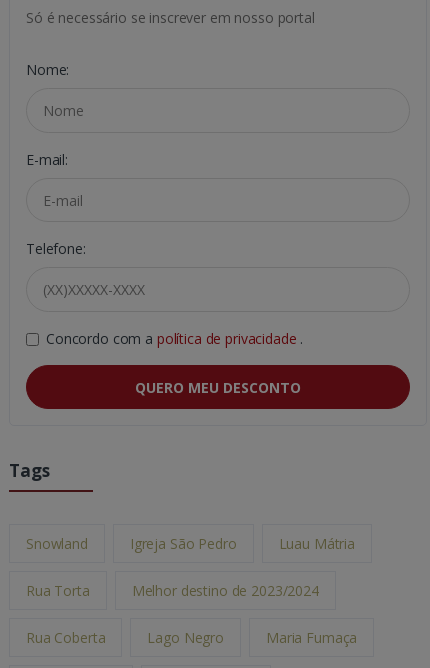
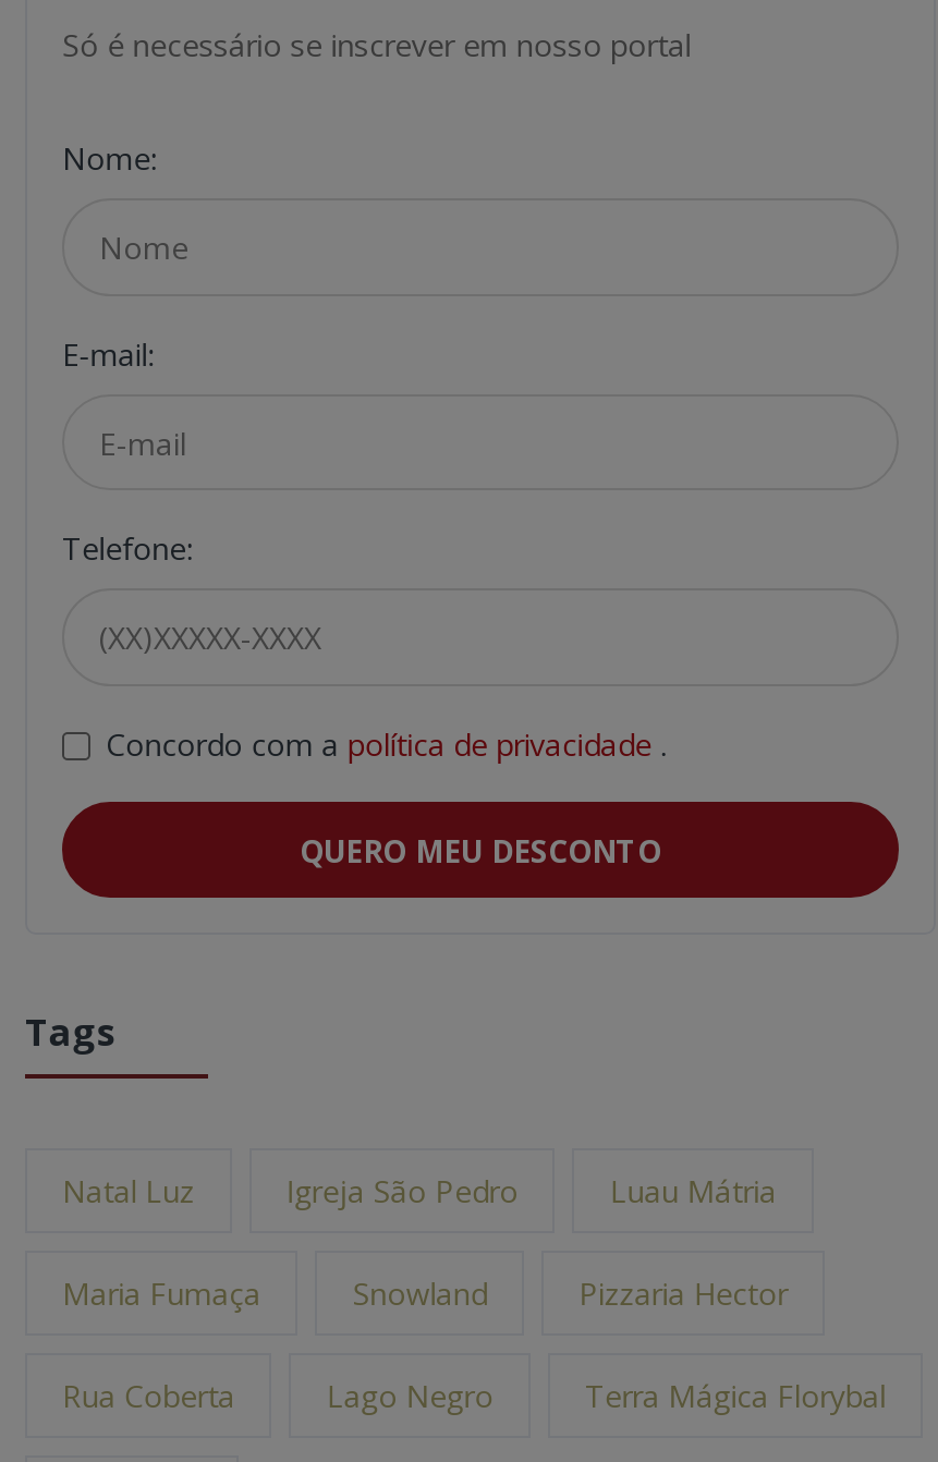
- Snowland
+ Natal Luz

- Rua Torta
- Melhor destino de 2023/2024
+ Maria Fumaça
+ Snowland
+ Pizzaria Hector

- Maria Fumaça
+ Terra Mágica Florybal
